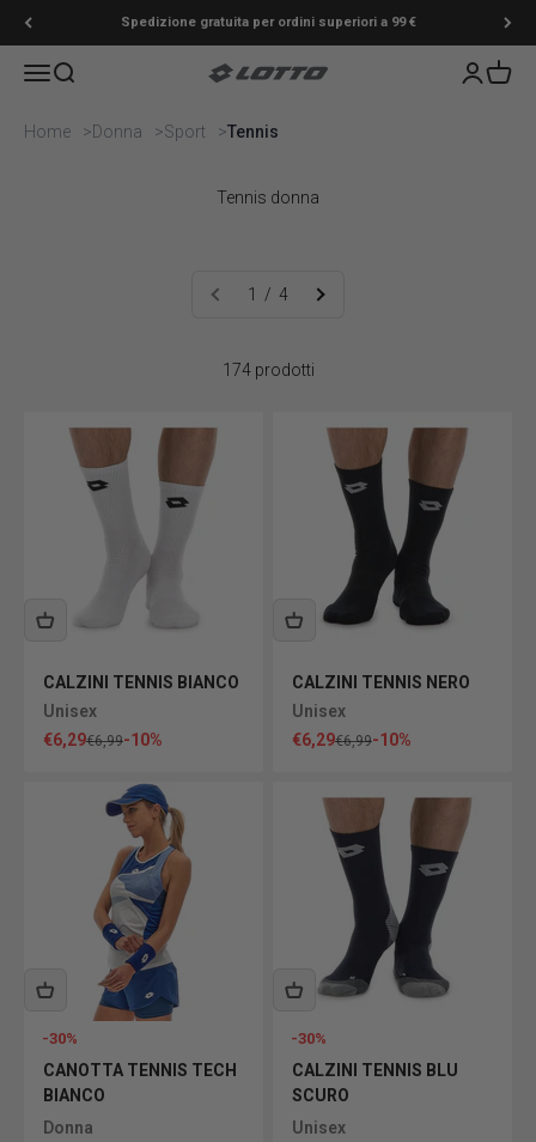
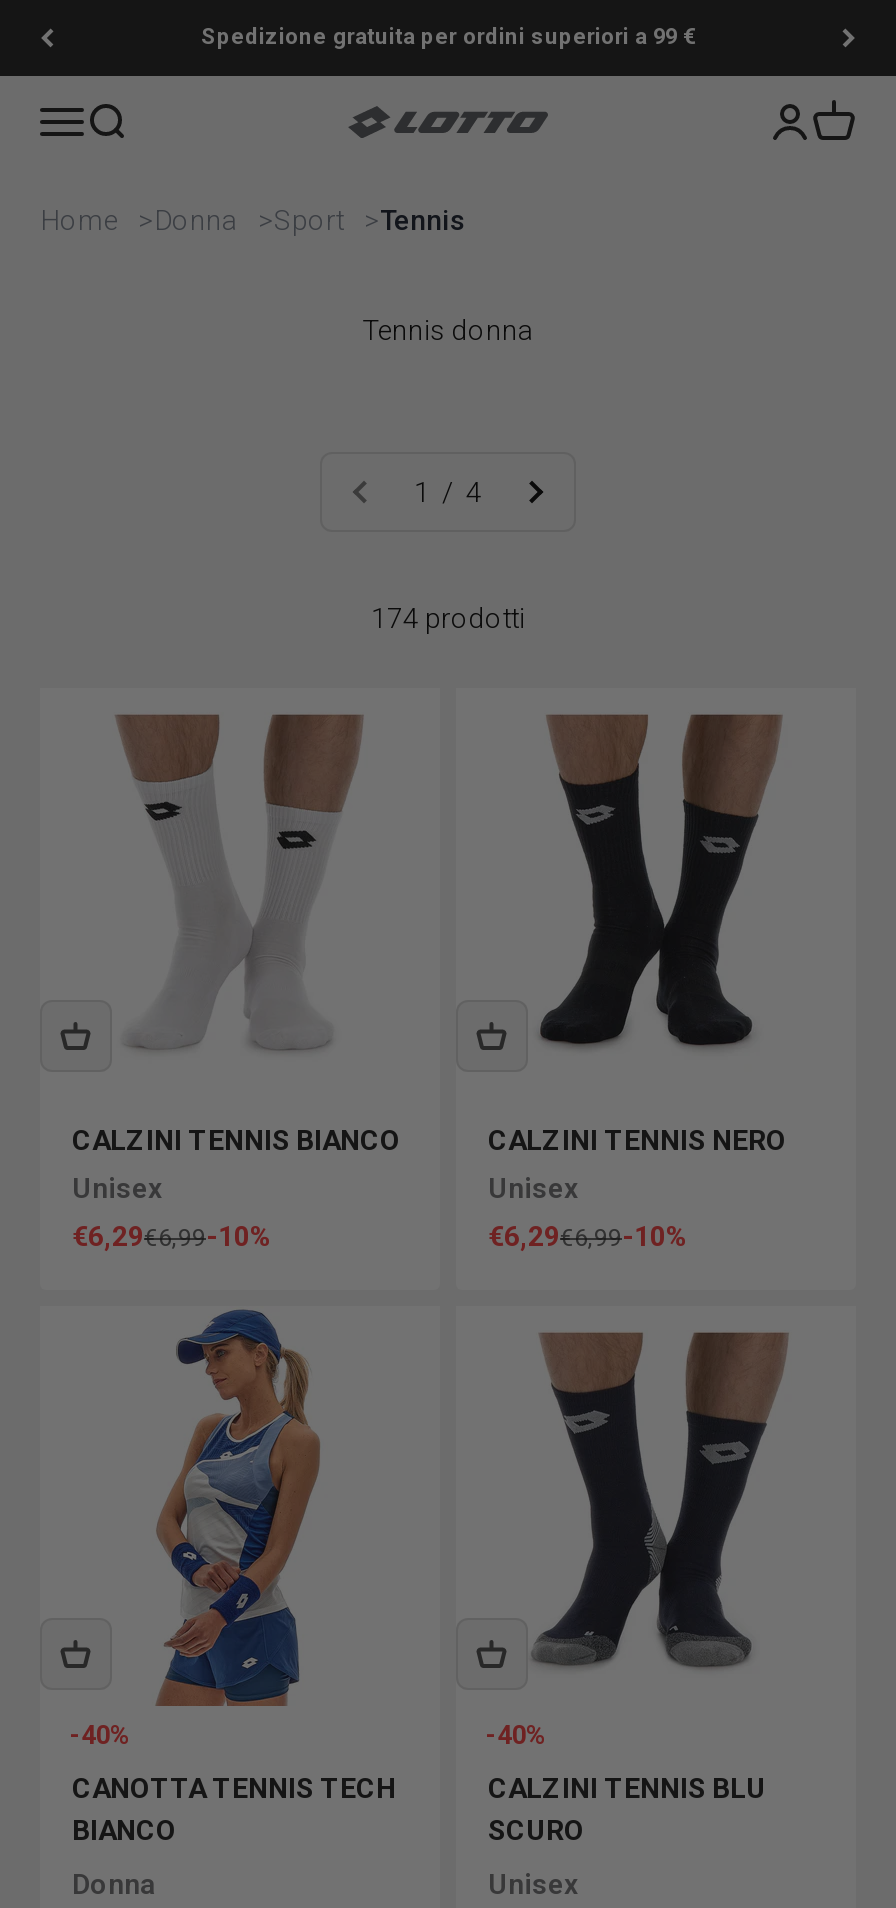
- -30%
+ -40%

- -30%
+ -40%
